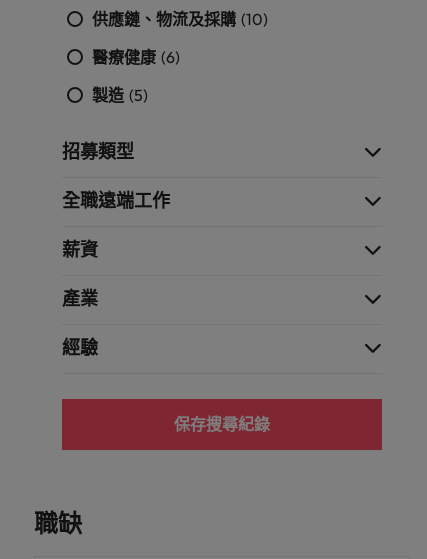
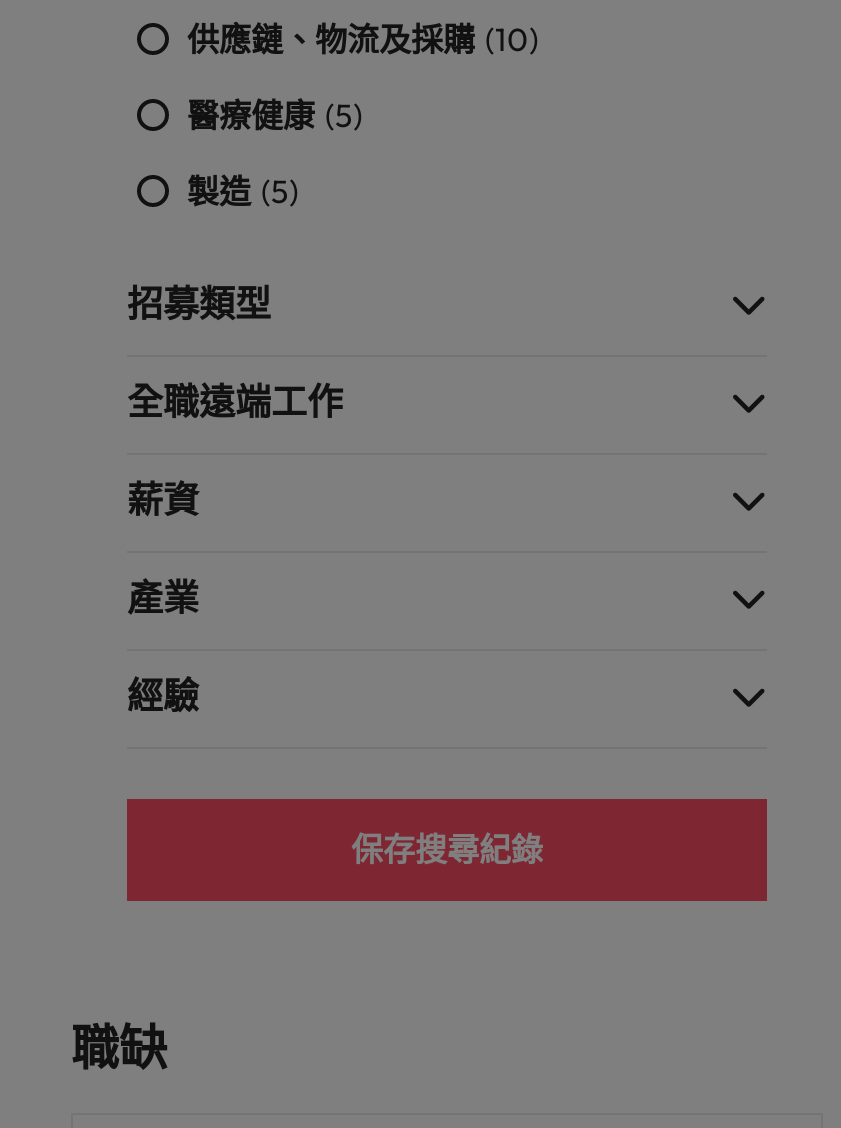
- 醫療健康 (6)
+ 醫療健康 (5)
